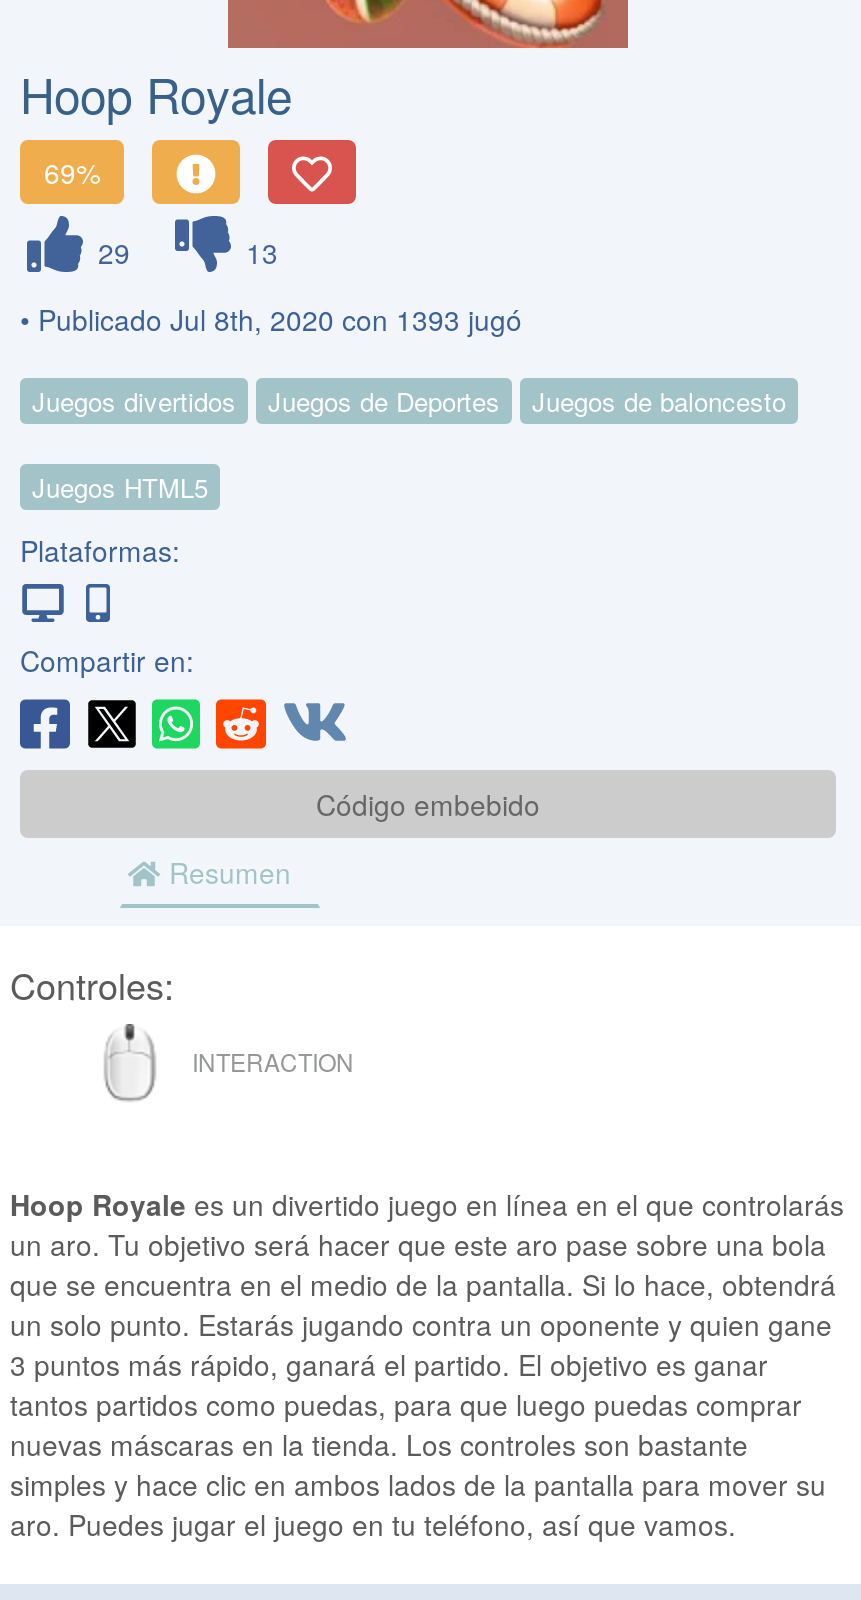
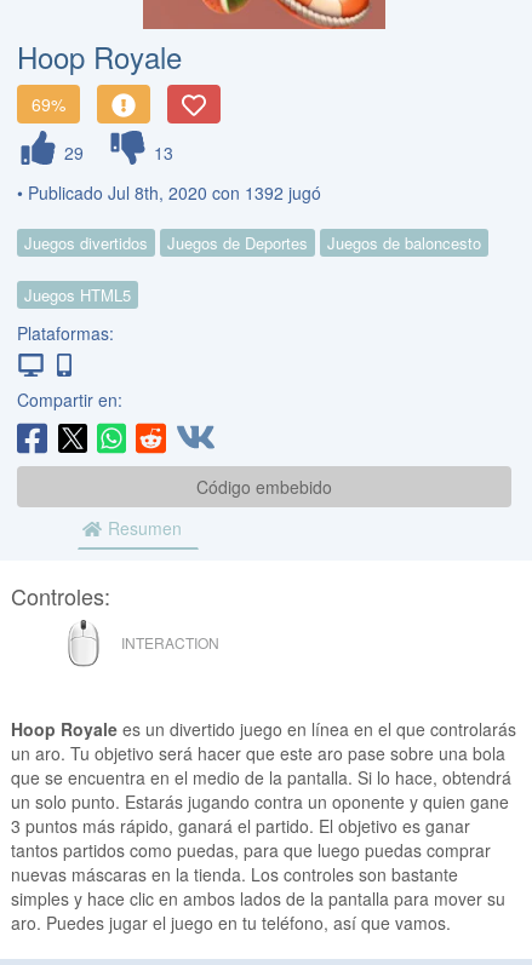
- • Publicado Jul 8th, 2020 con 1393 jugó
+ • Publicado Jul 8th, 2020 con 1392 jugó
